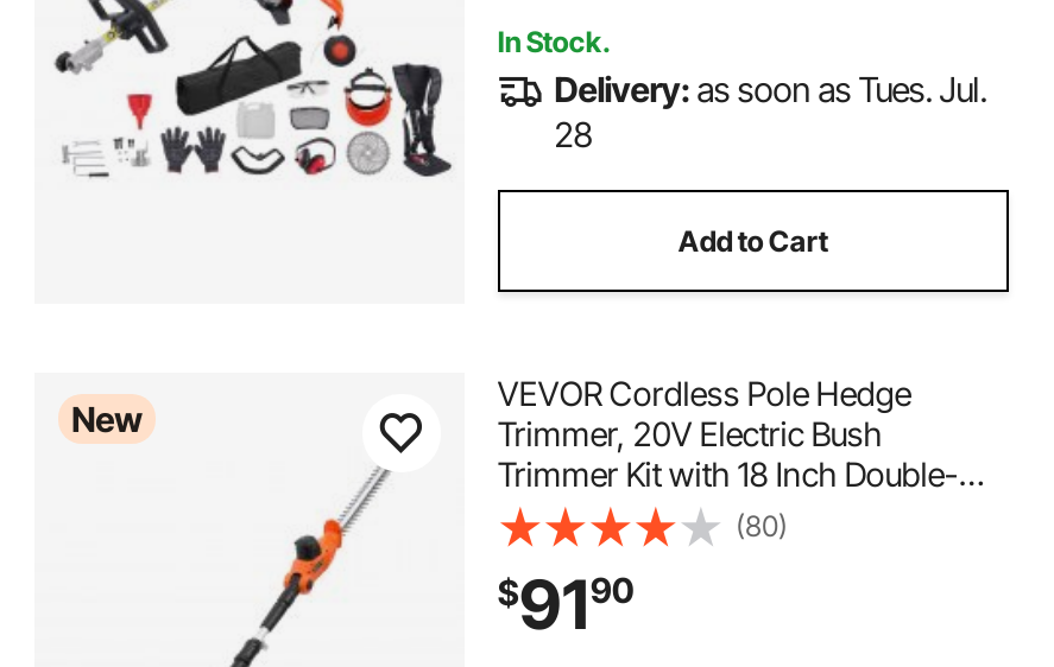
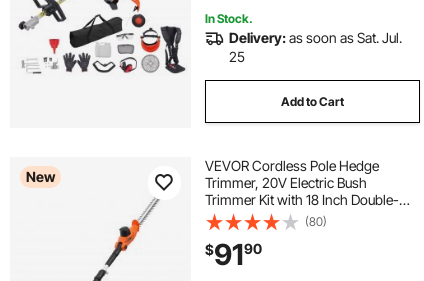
- Delivery: as soon as Tues. Jul.
+ Delivery: as soon as Sat. Jul.

- 28
+ 25
